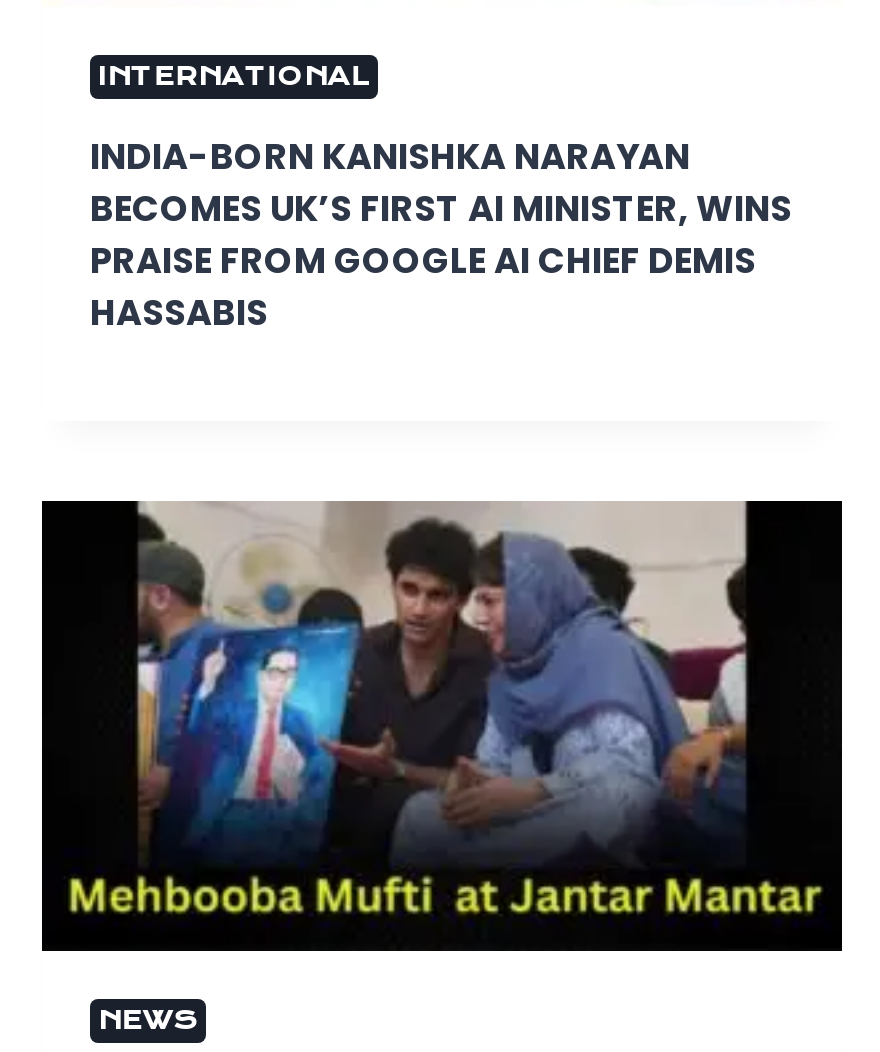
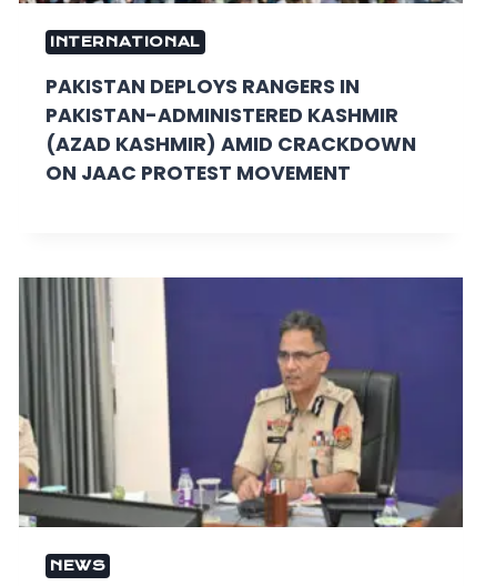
- INDIA-BORN KANISHKA NARAYAN
- BECOMES UK’S FIRST AI MINISTER, WINS
- PRAISE FROM GOOGLE AI CHIEF DEMIS
- HASSABIS
+ PAKISTAN DEPLOYS RANGERS IN
+ PAKISTAN-ADMINISTERED KASHMIR
+ (AZAD KASHMIR) AMID CRACKDOWN
+ ON JAAC PROTEST MOVEMENT

- [image]
+ [image]
